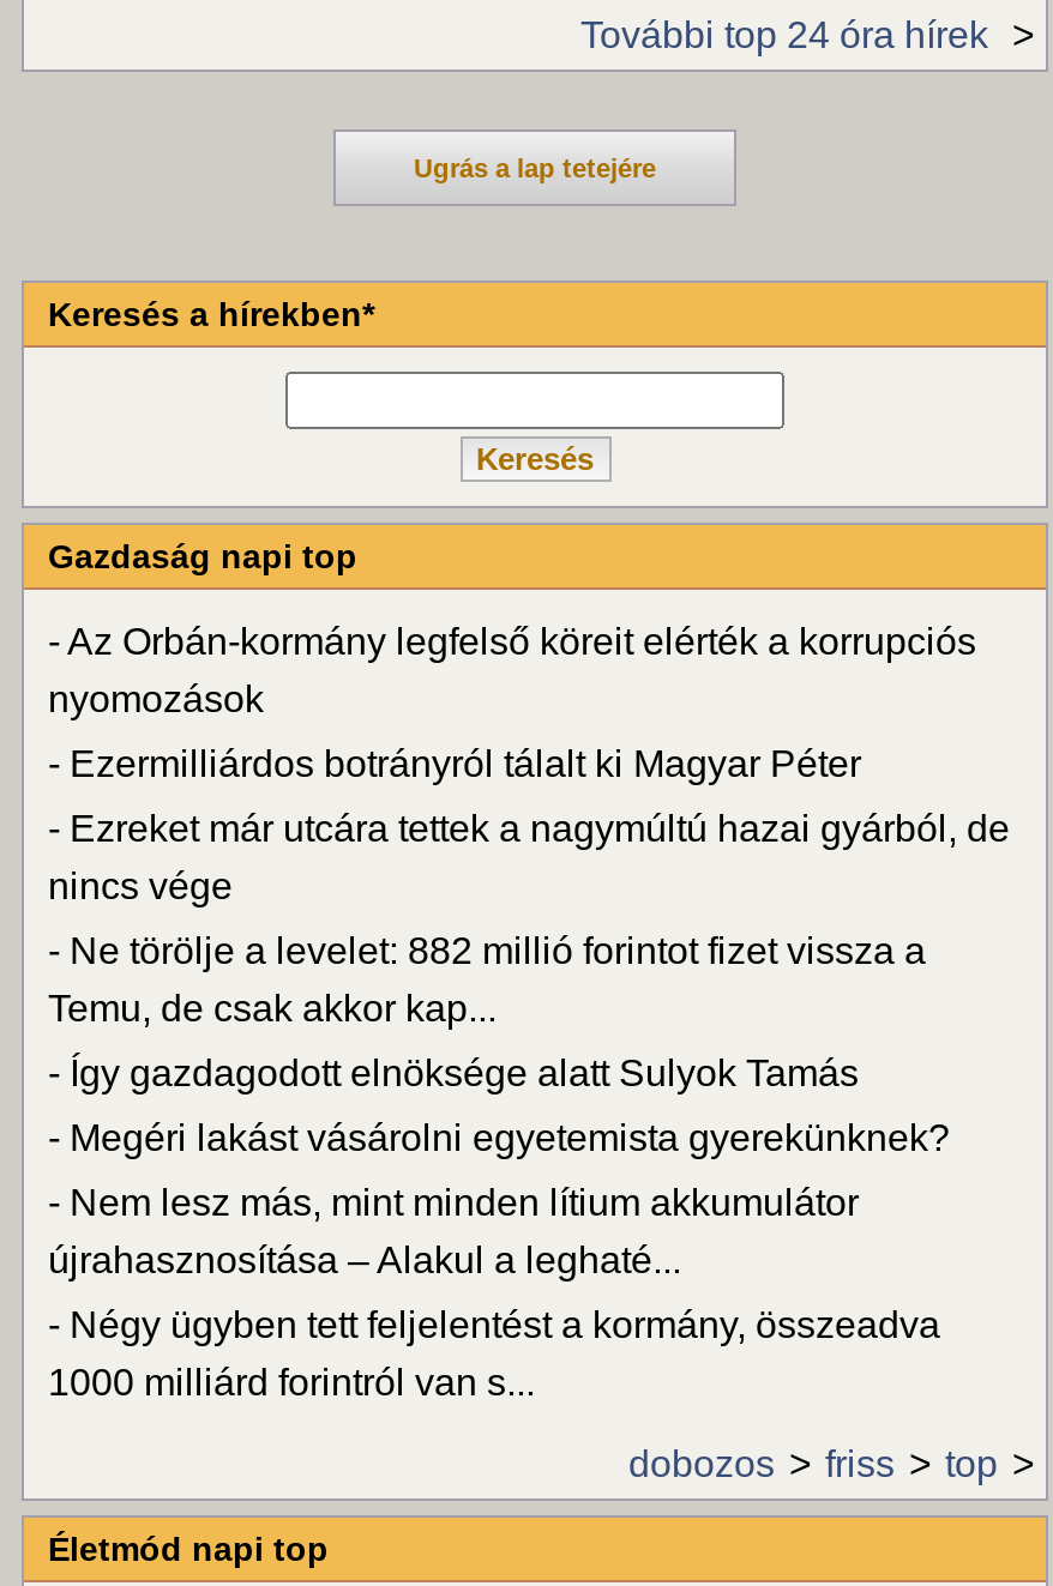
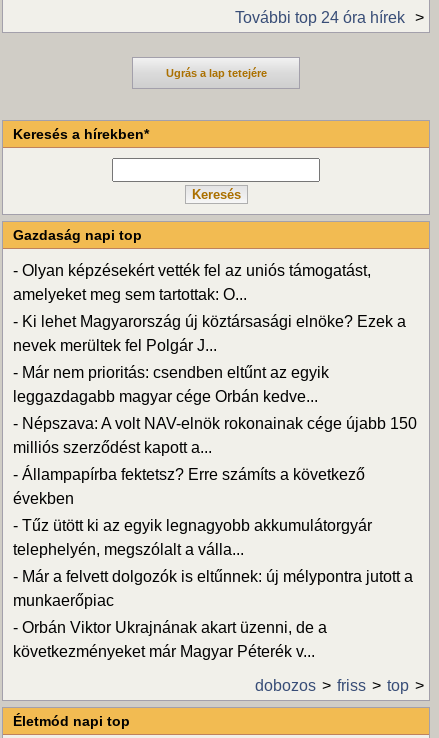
- - Az Orbán-kormány legfelső köreit elérték a korrupciós
- nyomozások
+ - Olyan képzésekért vették fel az uniós támogatást,
+ amelyeket meg sem tartottak: O...

- - Ezermilliárdos botrányról tálalt ki Magyar Péter
+ - Ki lehet Magyarország új köztársasági elnöke? Ezek a
+ nevek merültek fel Polgár J...

- - Ezreket már utcára tettek a nagymúltú hazai gyárból, de
- nincs vége
+ - Már nem prioritás: csendben eltűnt az egyik
+ leggazdagabb magyar cége Orbán kedve...

- - Ne törölje a levelet: 882 millió forintot fizet vissza a
- Temu, de csak akkor kap...
+ - Népszava: A volt NAV-elnök rokonainak cége újabb 150
+ milliós szerződést kapott a...

- - Így gazdagodott elnöksége alatt Sulyok Tamás
+ - Állampapírba fektetsz? Erre számíts a következő
+ években

- - Megéri lakást vásárolni egyetemista gyerekünknek?
+ - Tűz ütött ki az egyik legnagyobb akkumulátorgyár
+ telephelyén, megszólalt a válla...

- - Nem lesz más, mint minden lítium akkumulátor
- újrahasznosítása – Alakul a leghaté...
+ - Már a felvett dolgozók is eltűnnek: új mélypontra jutott a
+ munkaerőpiac

- - Négy ügyben tett feljelentést a kormány, összeadva
- 1000 milliárd forintról van s...
+ - Orbán Viktor Ukrajnának akart üzenni, de a
+ következményeket már Magyar Péterék v...
